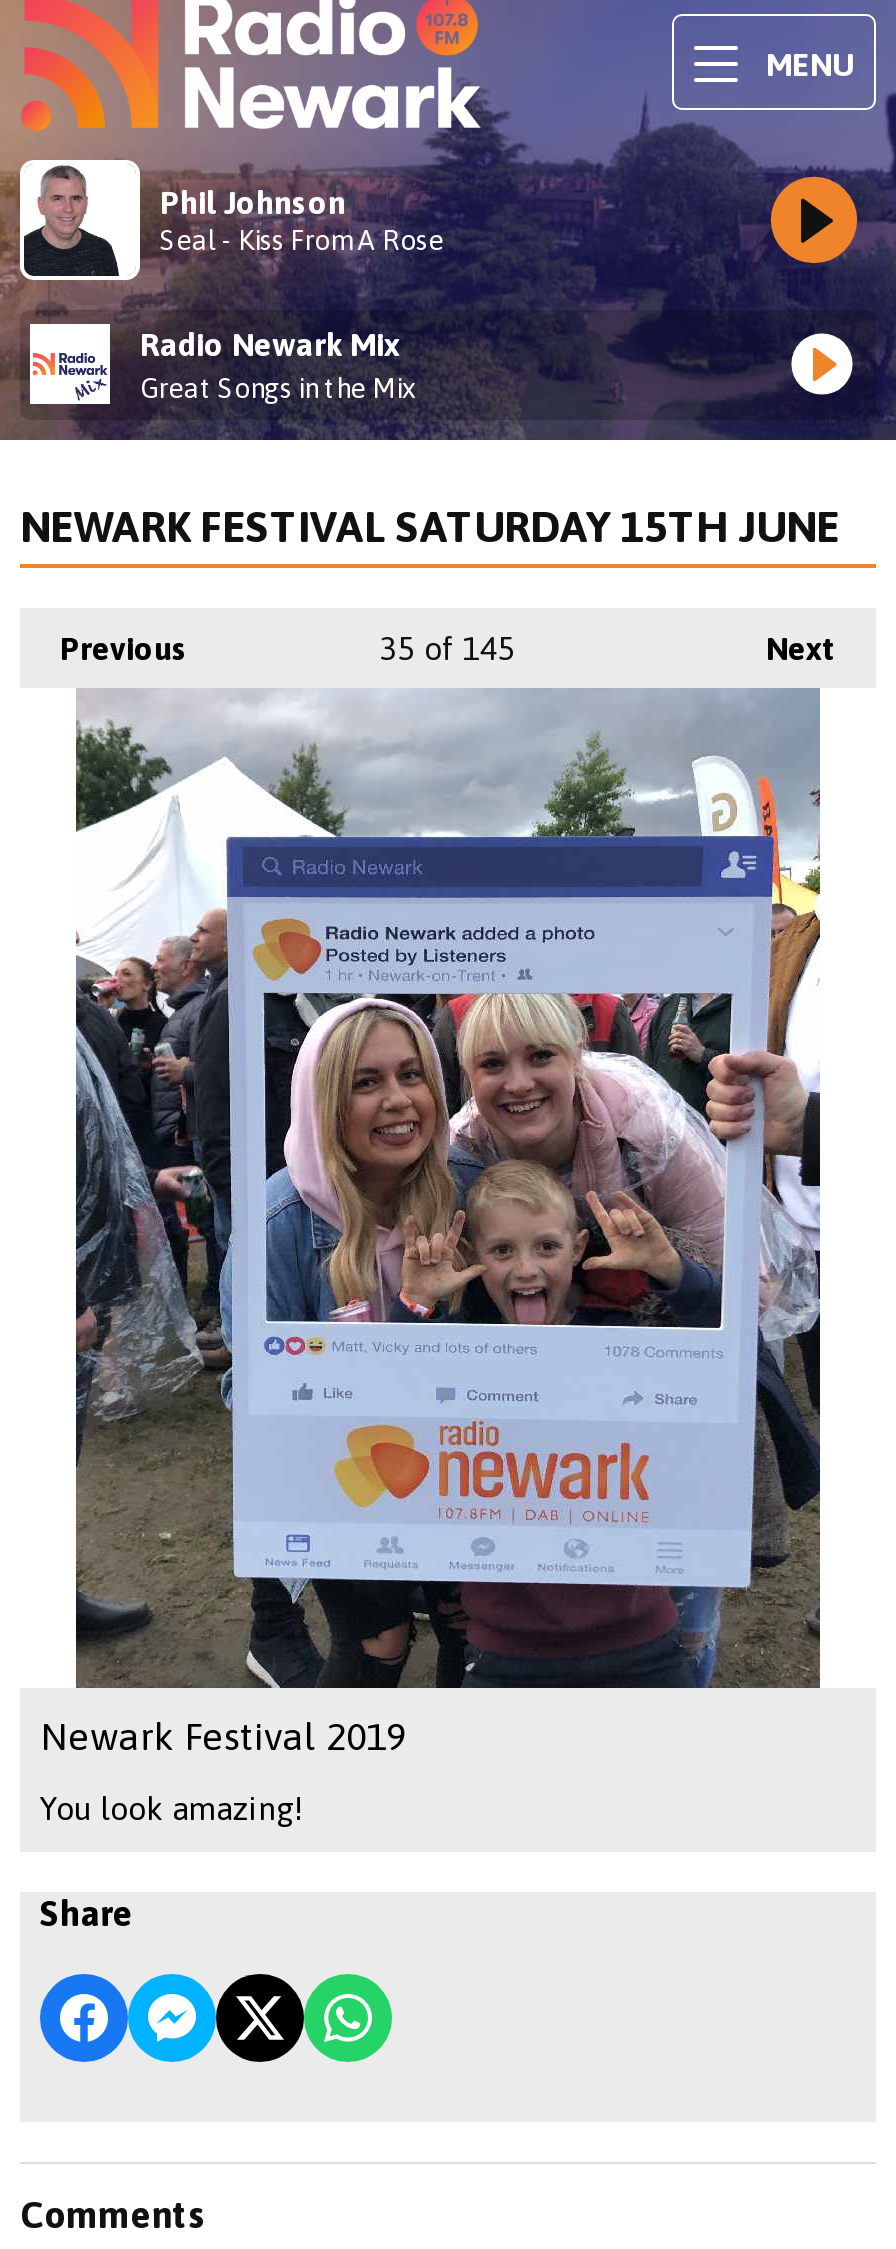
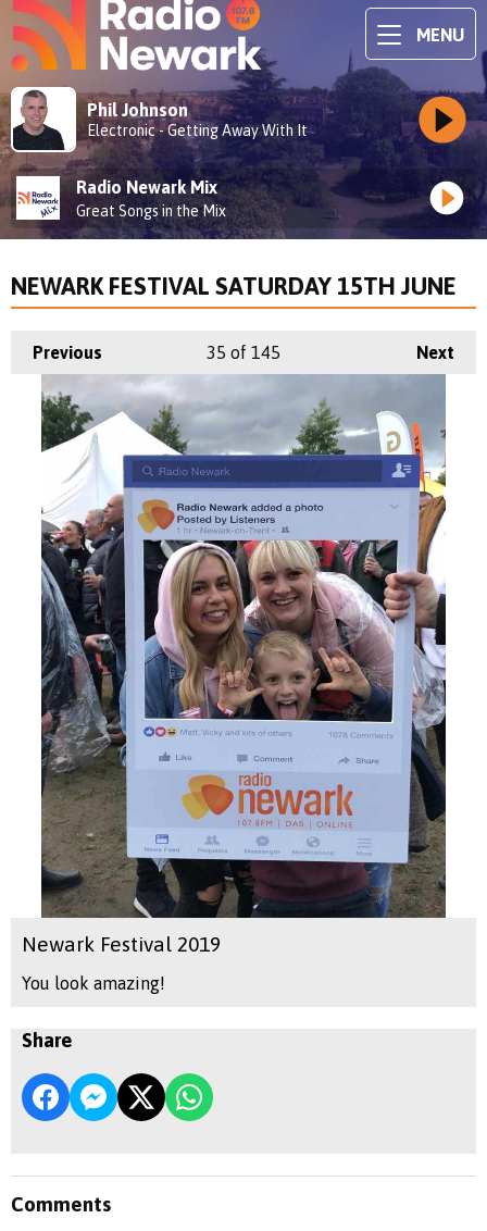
- Seal - Kiss From A Rose
+ Electronic - Getting Away With It
